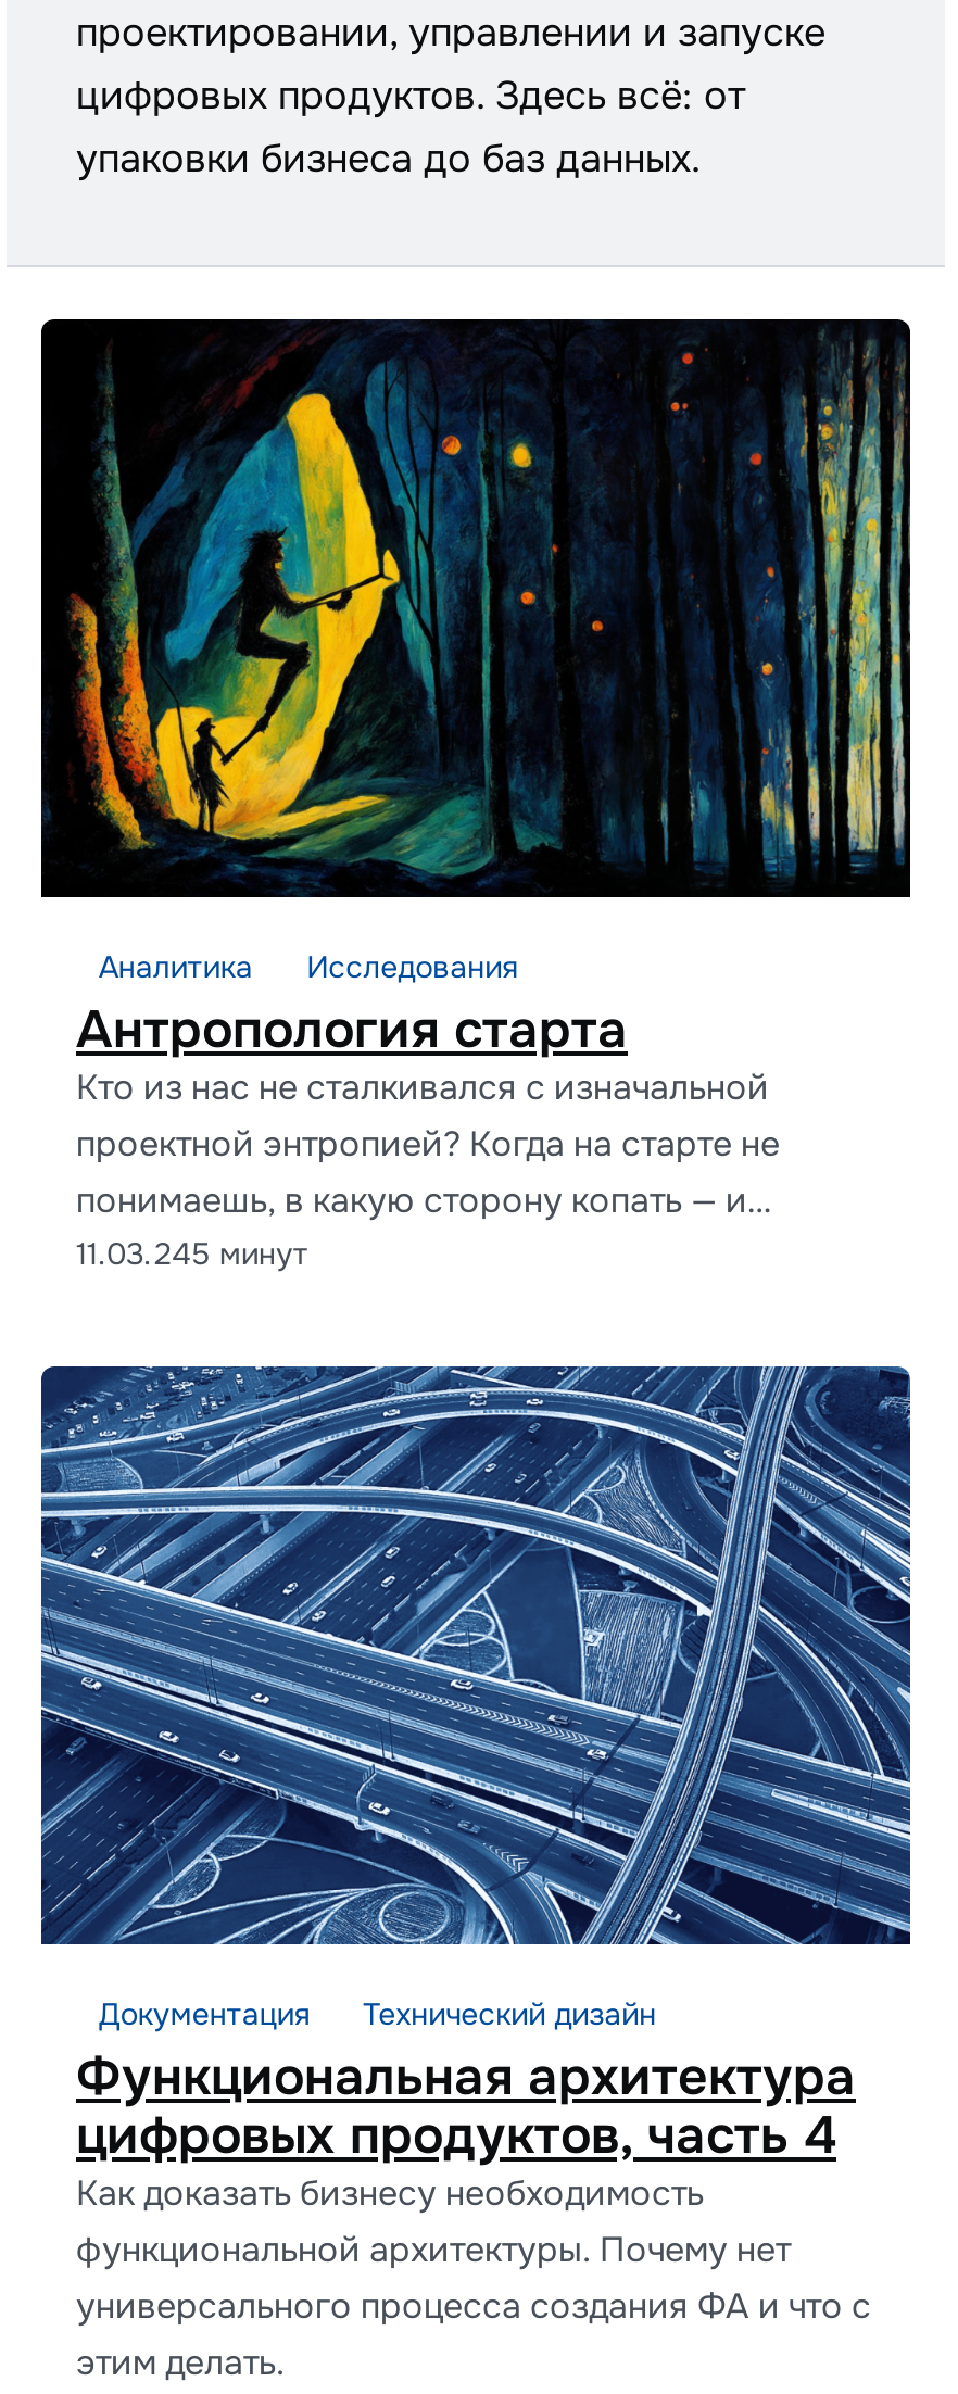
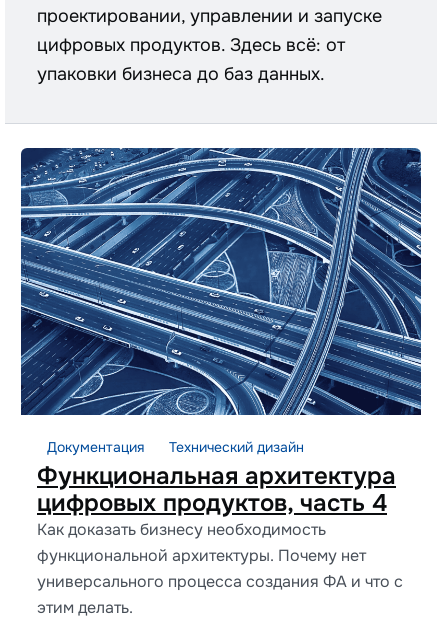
- [image]
- Аналитика
- Исследования
- Антропология старта
- Кто из нас не сталкивался с изначальной
- проектной энтропией? Когда на старте не
- понимаешь, в какую сторону копать — и…
- 11.03.245 минут
